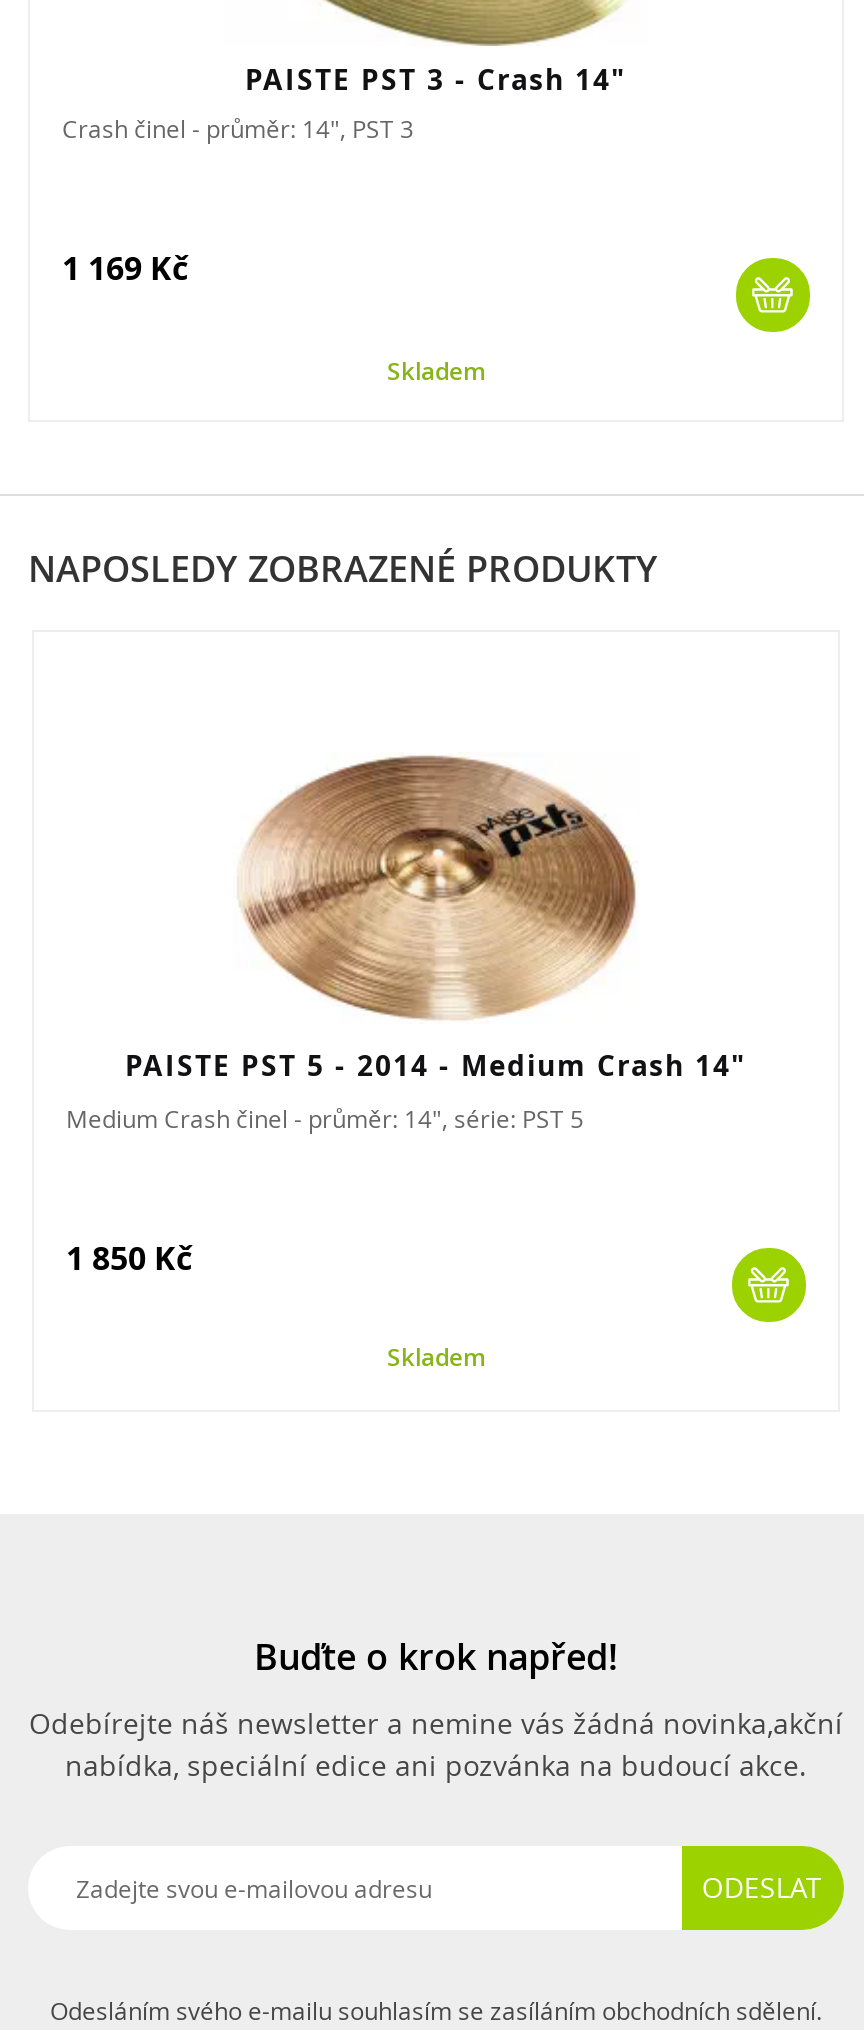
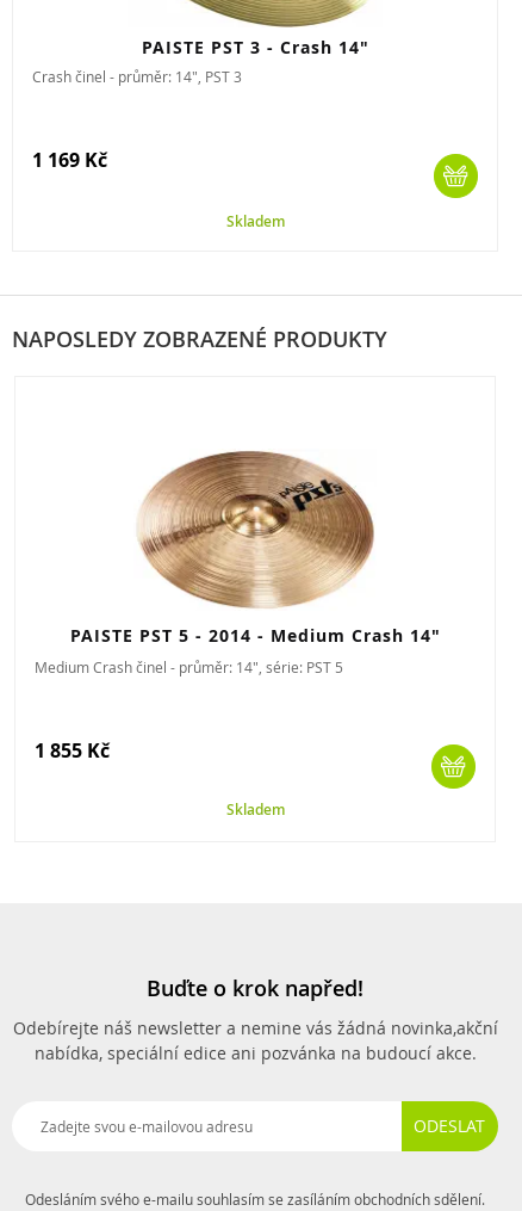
- 1 850 Kč
+ 1 855 Kč
